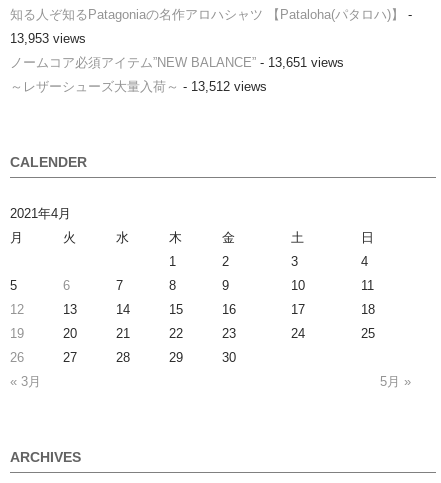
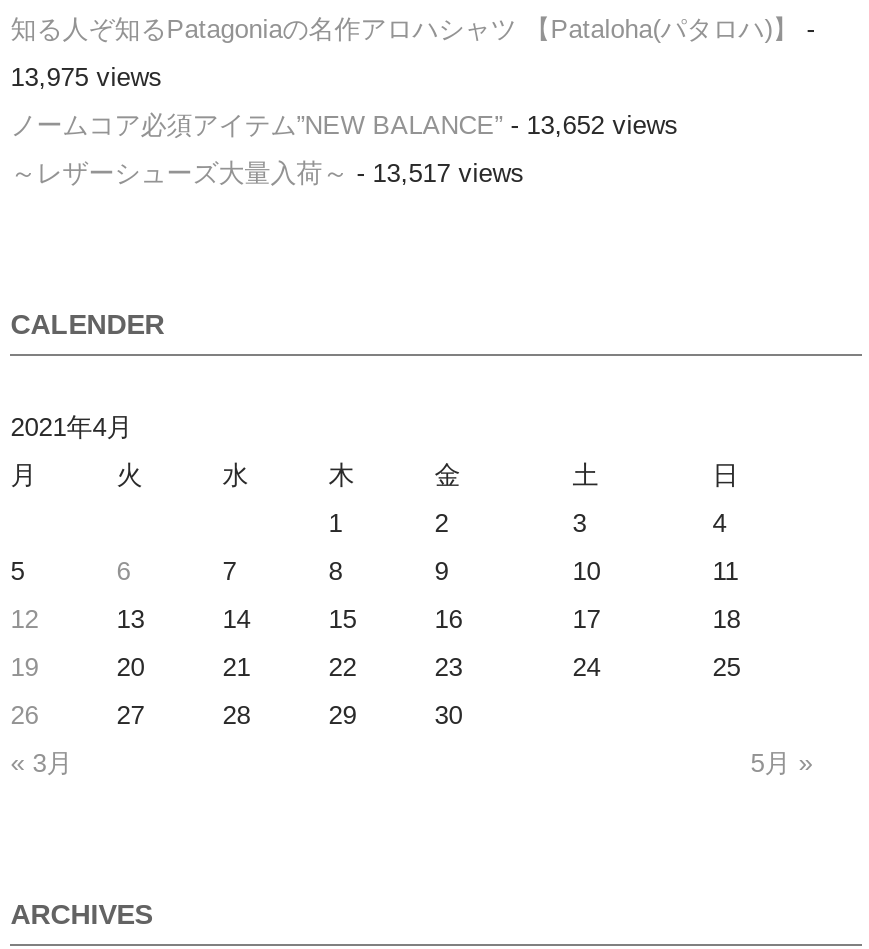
- 13,953 views
+ 13,975 views

- ノームコア必須アイテム”NEW BALANCE” - 13,651 views
+ ノームコア必須アイテム”NEW BALANCE” - 13,652 views

- ～レザーシューズ大量入荷～- 13,512 views
+ ～レザーシューズ大量入荷～- 13,517 views
